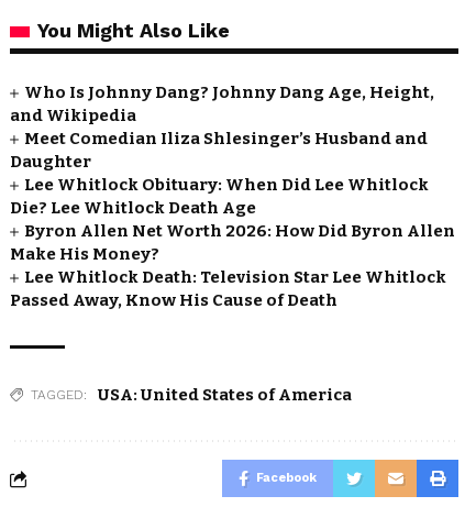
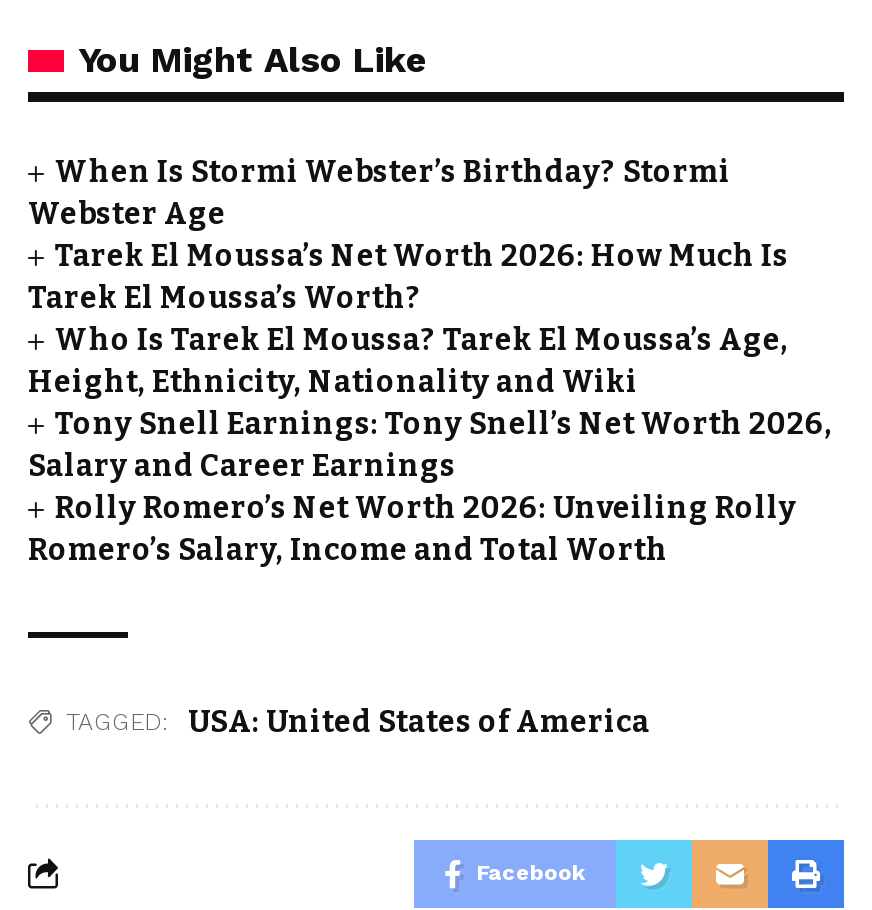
- Who Is Johnny Dang? Johnny Dang Age, Height,
- and Wikipedia
- Meet Comedian Iliza Shlesinger’s Husband and
- Daughter
- Lee Whitlock Obituary: When Did Lee Whitlock
- Die? Lee Whitlock Death Age
- Byron Allen Net Worth 2026: How Did Byron Allen
- Make His Money?
- Lee Whitlock Death: Television Star Lee Whitlock
- Passed Away, Know His Cause of Death
+ When Is Stormi Webster’s Birthday? Stormi
+ Webster Age
+ Tarek El Moussa’s Net Worth 2026: How Much Is
+ Tarek El Moussa’s Worth?
+ Who Is Tarek El Moussa? Tarek El Moussa’s Age,
+ Height, Ethnicity, Nationality and Wiki
+ Tony Snell Earnings: Tony Snell’s Net Worth 2026,
+ Salary and Career Earnings
+ Rolly Romero’s Net Worth 2026: Unveiling Rolly
+ Romero’s Salary, Income and Total Worth
